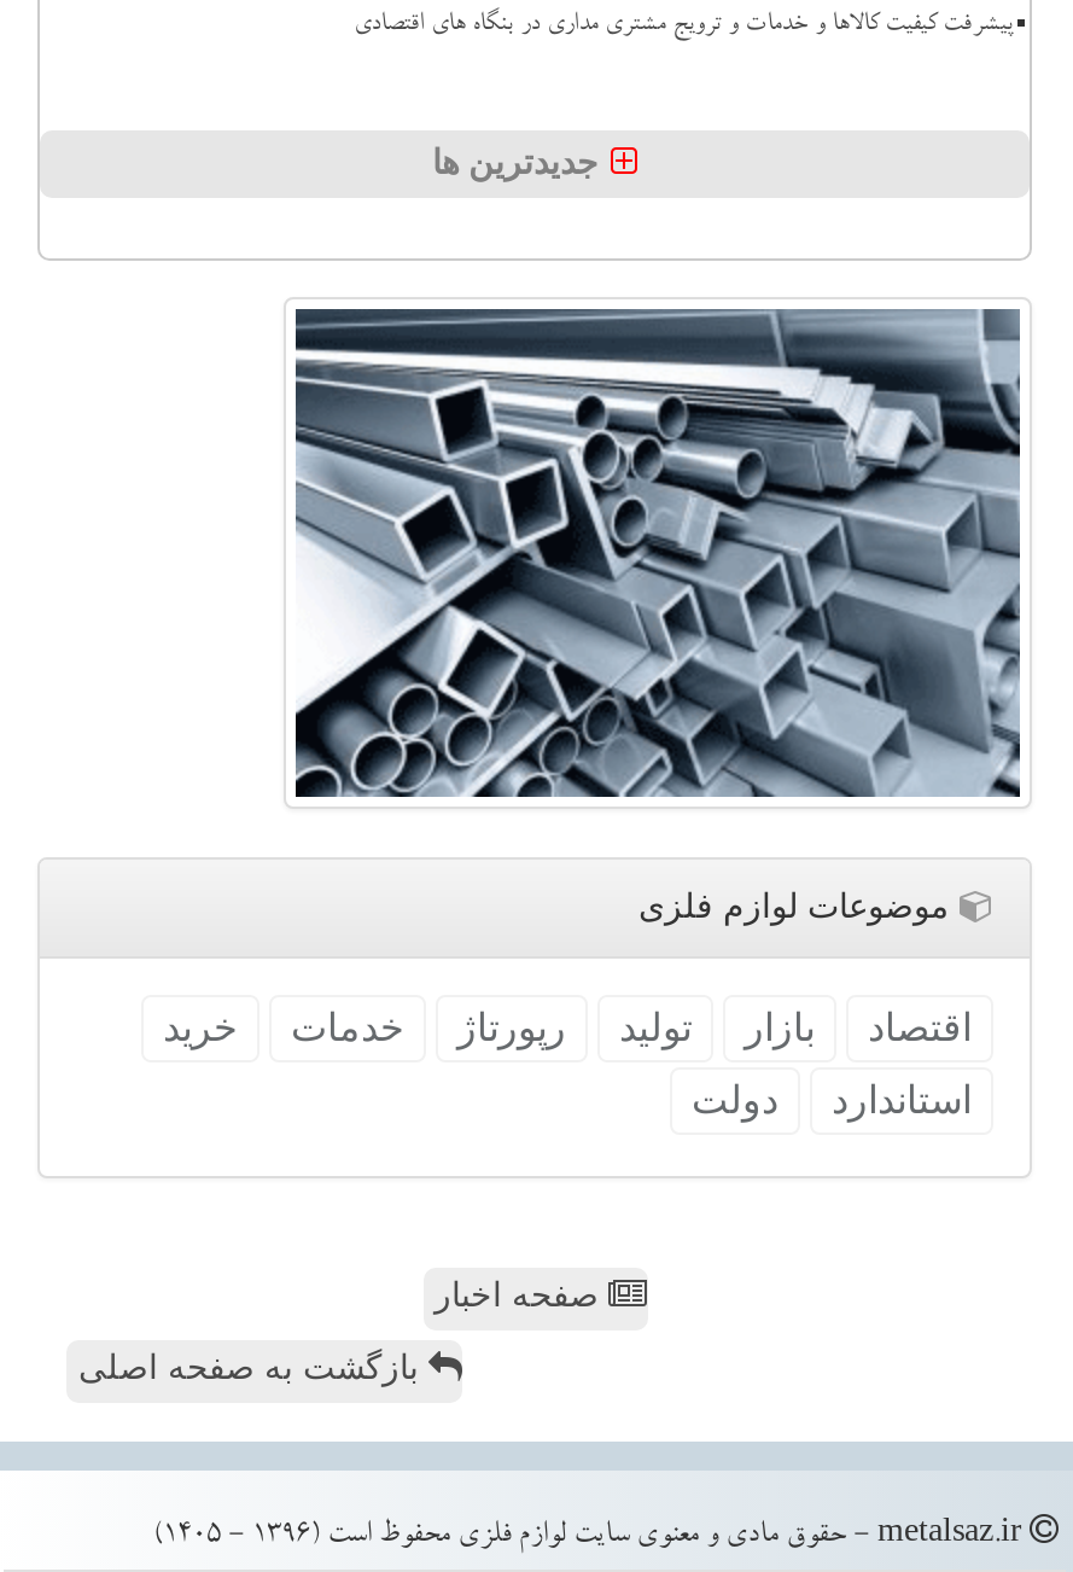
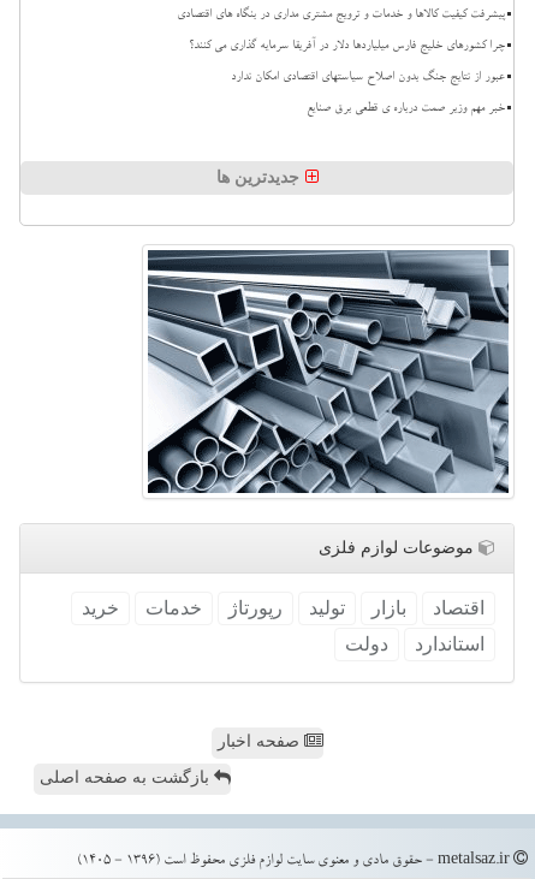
+ چرا کشورهای خلیج فارس میلیاردها دلار در آفریقا سرمایه گذاری می کنند؟
+ عبور از نتایج جنگ بدون اصلاح سیاستهای اقتصادی امکان ندارد
+ خبر مهم وزیر صمت درباره ی قطعی برق صنایع
